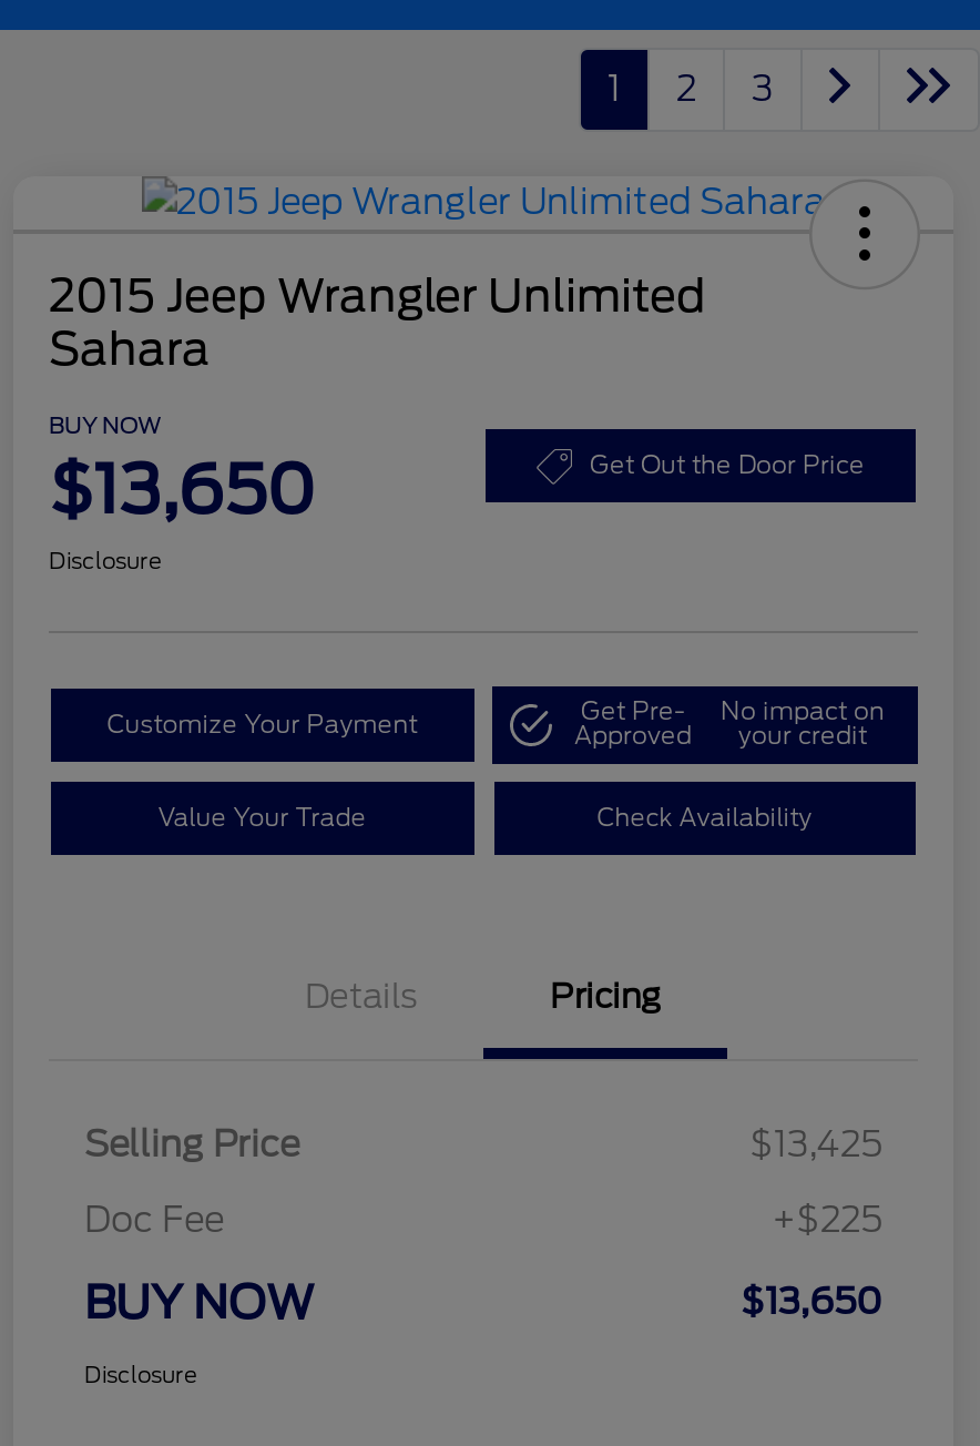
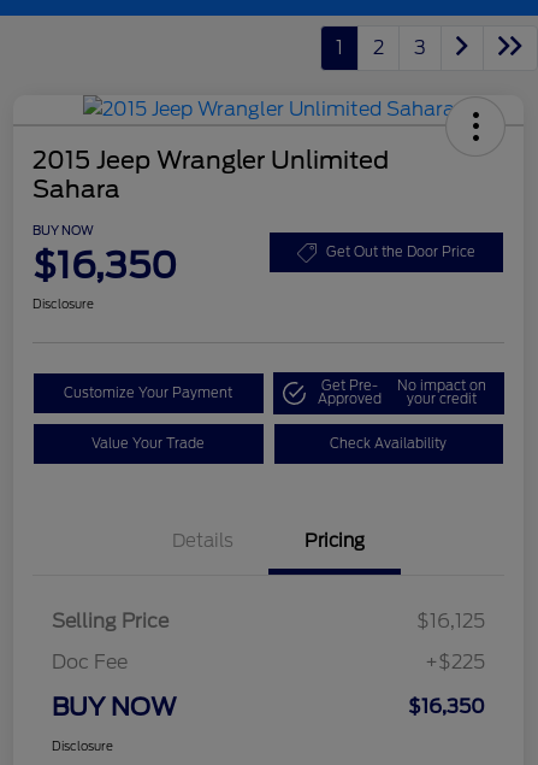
- $13,650
+ $16,350

- $13,425
+ $16,125

- $13,650
+ $16,350
